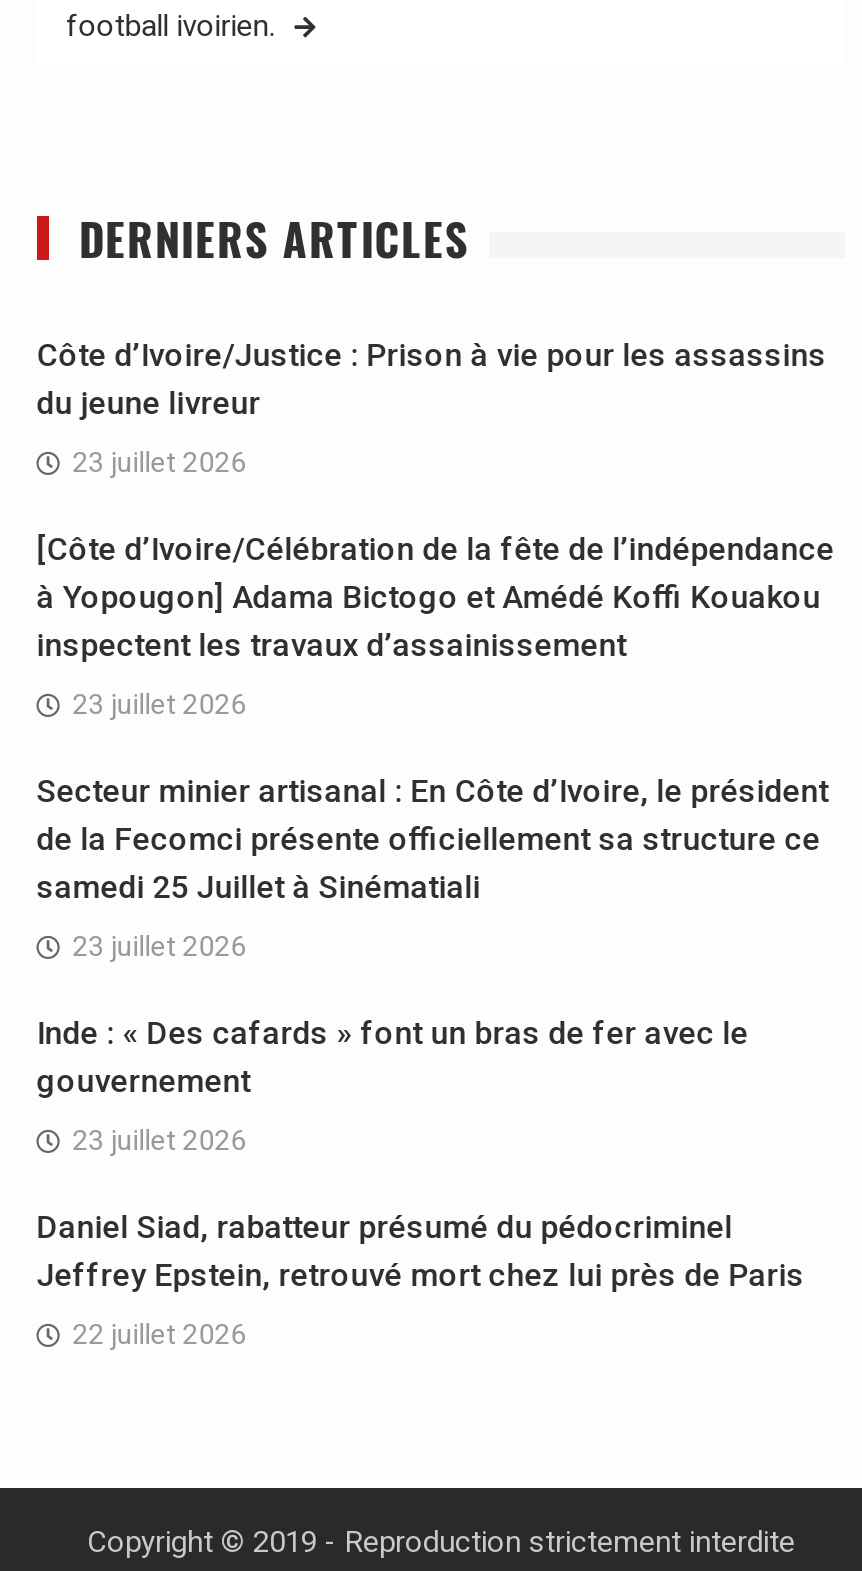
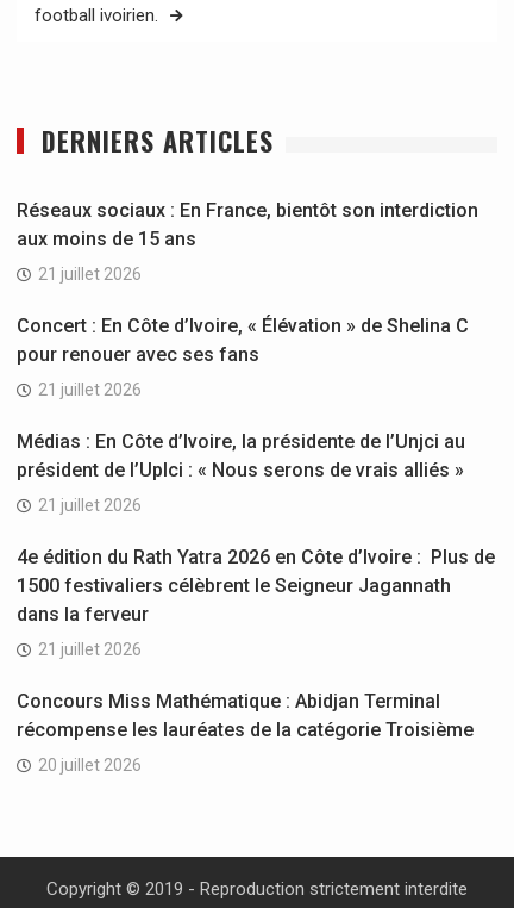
- Côte d’Ivoire/Justice : Prison à vie pour les assassins
- du jeune livreur
+ Réseaux sociaux : En France, bientôt son interdiction
+ aux moins de 15 ans

- 23 juillet 2026
+ 21 juillet 2026

- [Côte d’Ivoire/Célébration de la fête de l’indépendance
- à Yopougon] Adama Bictogo et Amédé Koffi Kouakou
- inspectent les travaux d’assainissement
+ Concert : En Côte d’Ivoire, « Élévation » de Shelina C
+ pour renouer avec ses fans

- 23 juillet 2026
+ 21 juillet 2026

- Secteur minier artisanal : En Côte d’Ivoire, le président
- de la Fecomci présente officiellement sa structure ce
- samedi 25 Juillet à Sinématiali
+ Médias : En Côte d’Ivoire, la présidente de l’Unjci au
+ président de l’Uplci : « Nous serons de vrais alliés »

- 23 juillet 2026
+ 21 juillet 2026

- Inde : « Des cafards » font un bras de fer avec le
- gouvernement
+ 4e édition du Rath Yatra 2026 en Côte d’Ivoire : Plus de
+ 1500 festivaliers célèbrent le Seigneur Jagannath
+ dans la ferveur

- 23 juillet 2026
+ 21 juillet 2026

- Daniel Siad, rabatteur présumé du pédocriminel
- Jeffrey Epstein, retrouvé mort chez lui près de Paris
+ Concours Miss Mathématique : Abidjan Terminal
+ récompense les lauréates de la catégorie Troisième

- 22 juillet 2026
+ 20 juillet 2026
